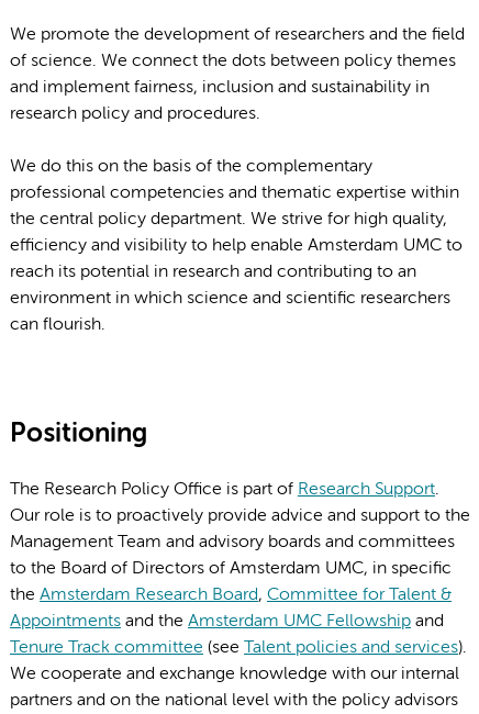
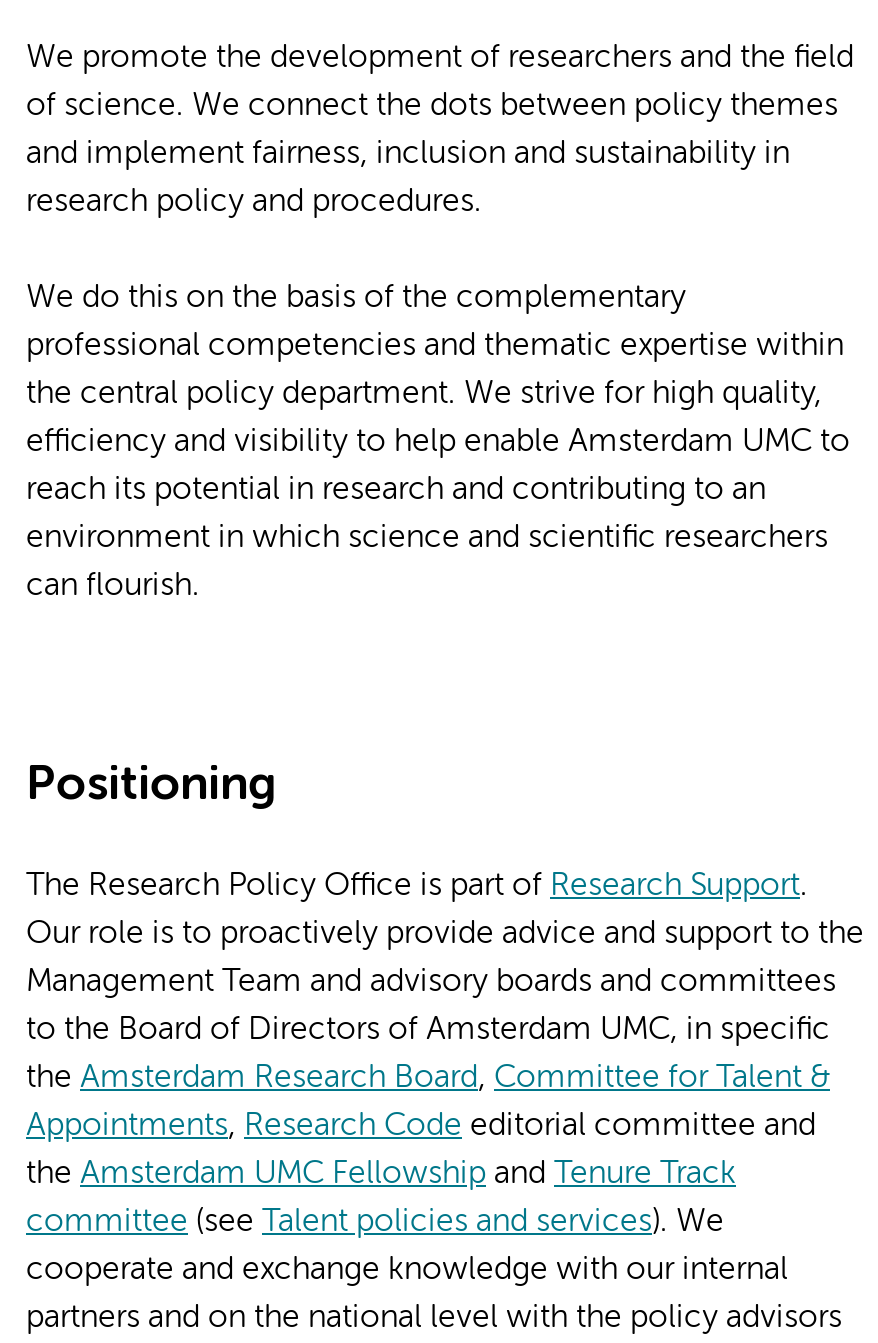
- Appointments and the Amsterdam UMC Fellowship and
- Tenure Track committee (see Talent policies and services).
- We cooperate and exchange knowledge with our internal
+ Appointments, Research Code editorial committee and
+ the Amsterdam UMC Fellowship and Tenure Track
+ committee (see Talent policies and services). We
+ cooperate and exchange knowledge with our internal
